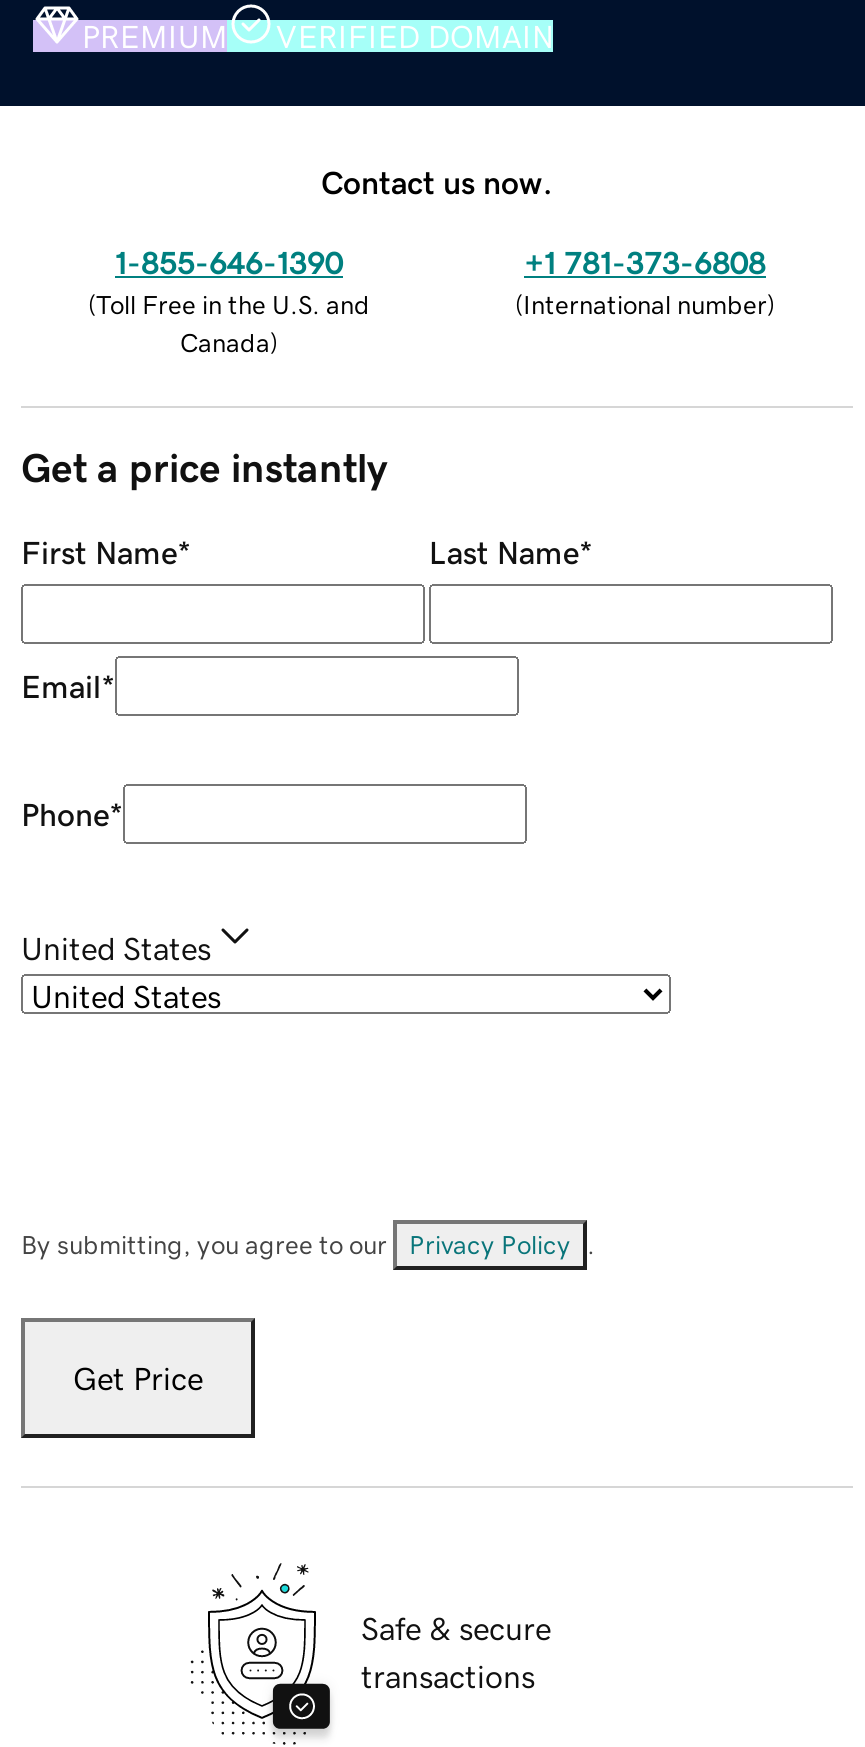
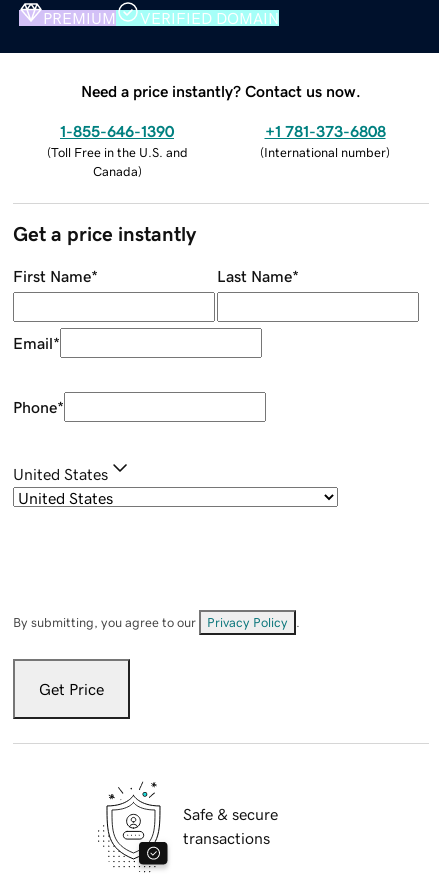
- Contact us now.
+ Need a price instantly? Contact us now.
